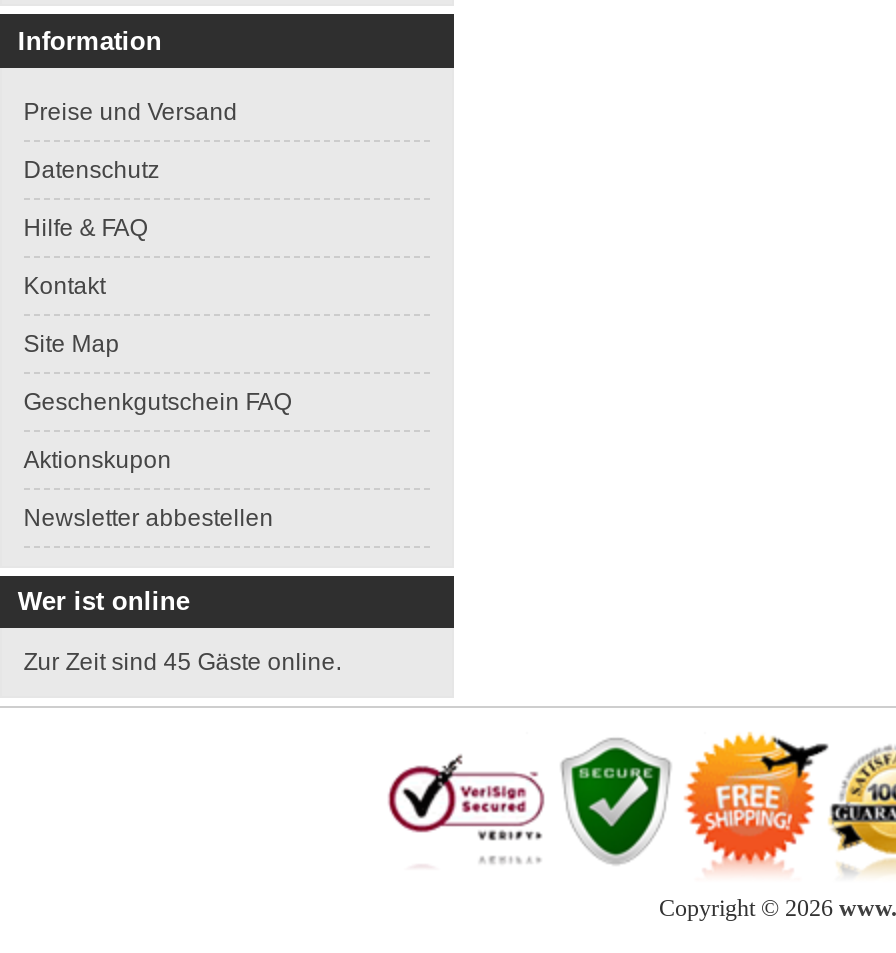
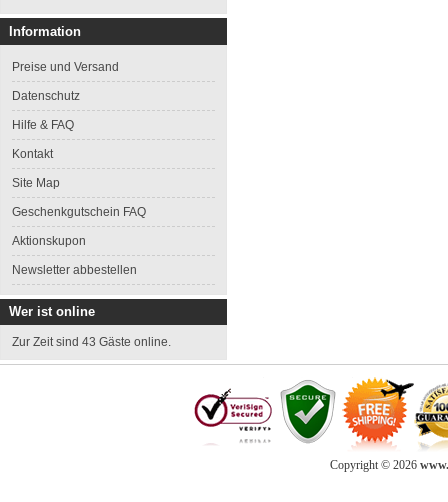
- Zur Zeit sind 45 Gäste online.
+ Zur Zeit sind 43 Gäste online.
